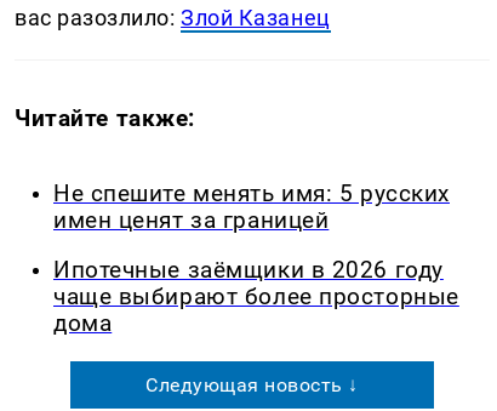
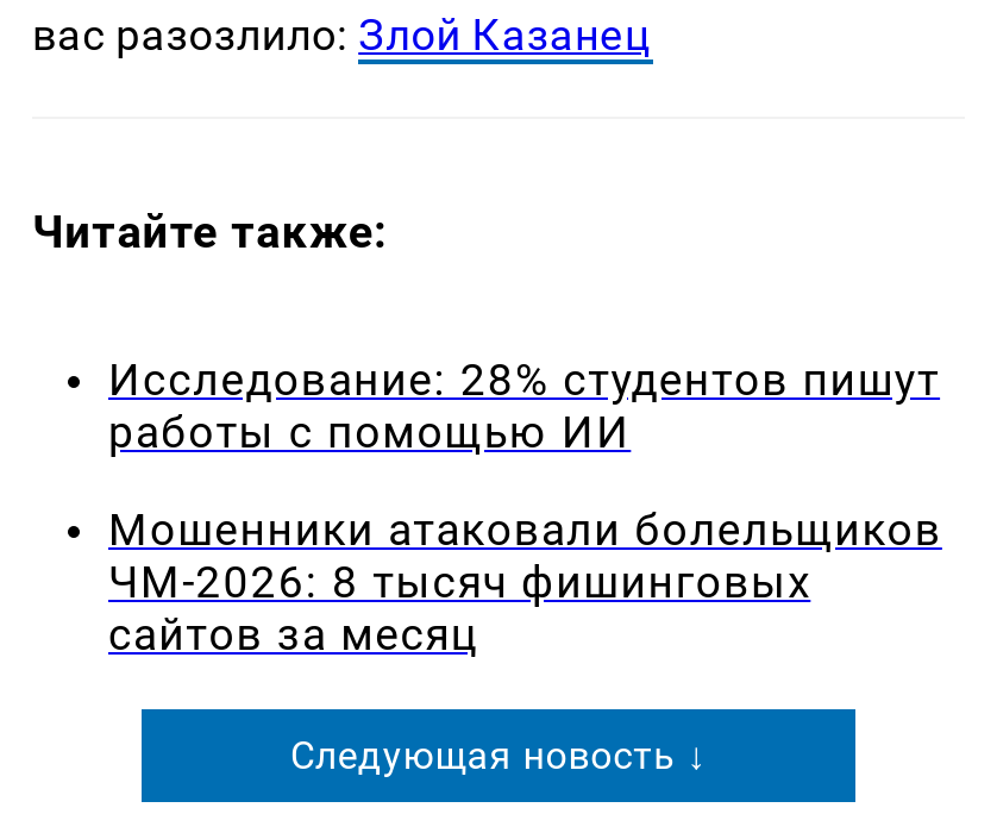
- Не спешите менять имя: 5 русских
- имен ценят за границей
+ Исследование: 28% студентов пишут
+ работы с помощью ИИ

- Ипотечные заёмщики в 2026 году
- чаще выбирают более просторные
- дома
+ Мошенники атаковали болельщиков
+ ЧМ-2026: 8 тысяч фишинговых
+ сайтов за месяц
